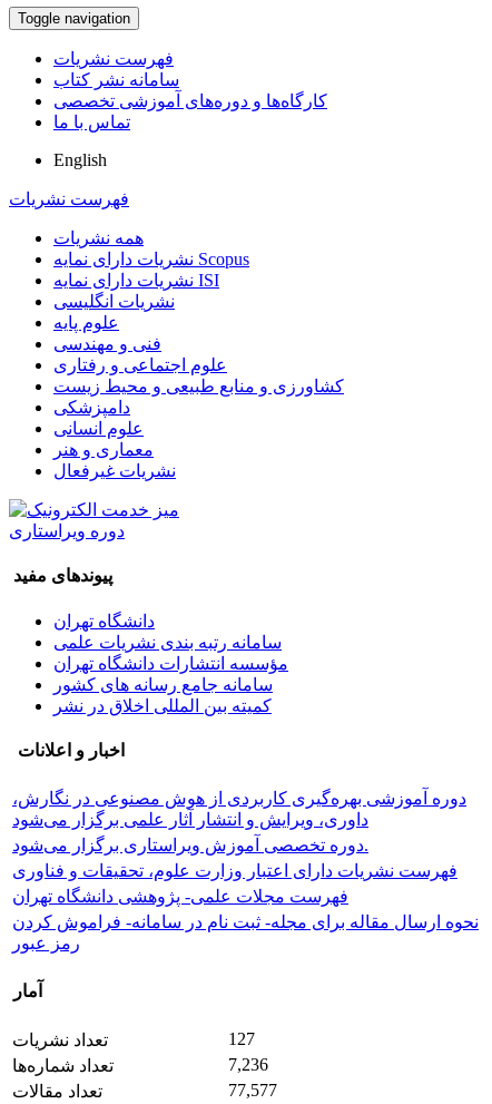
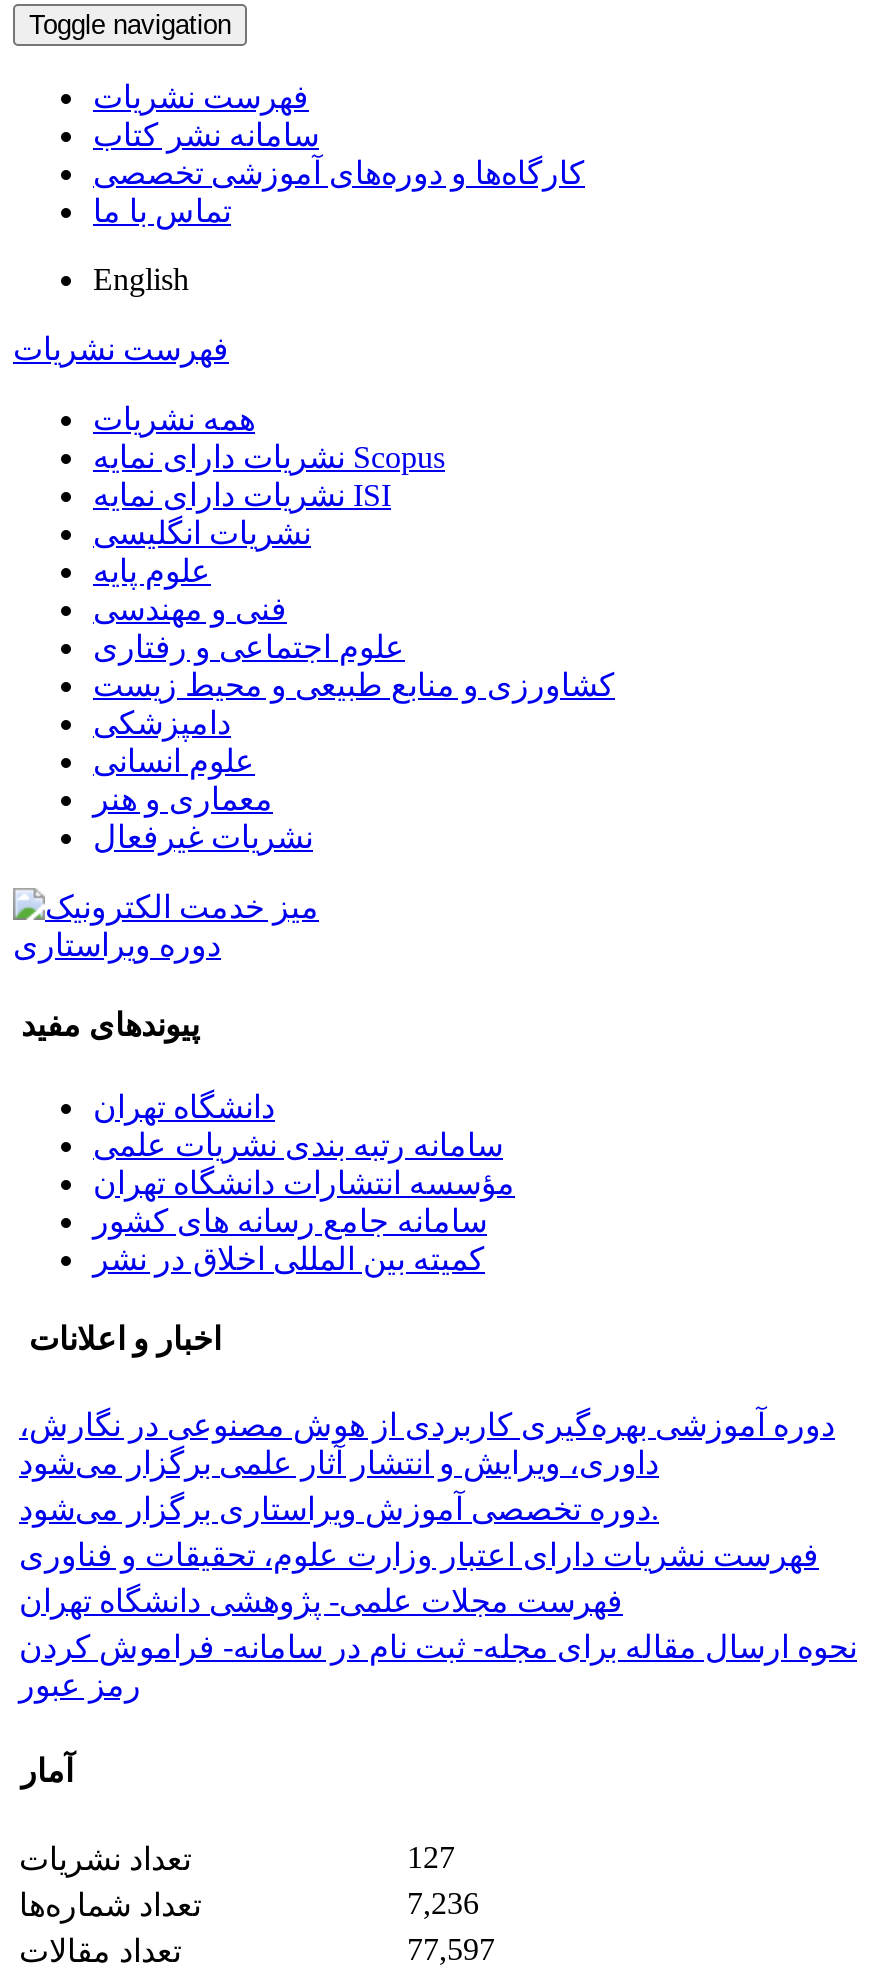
- 77,577
+ 77,597
